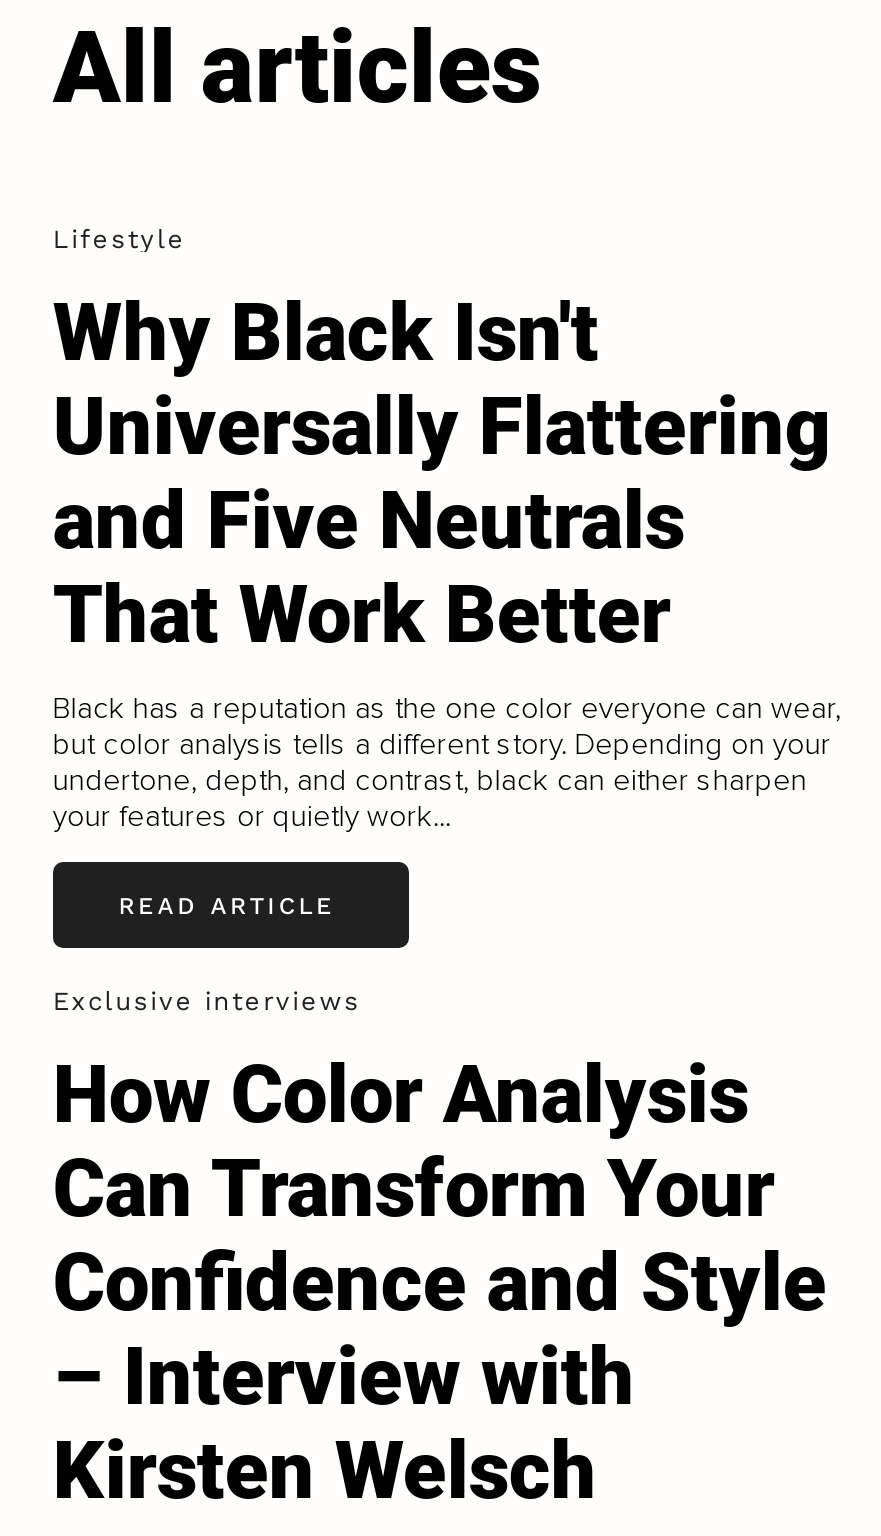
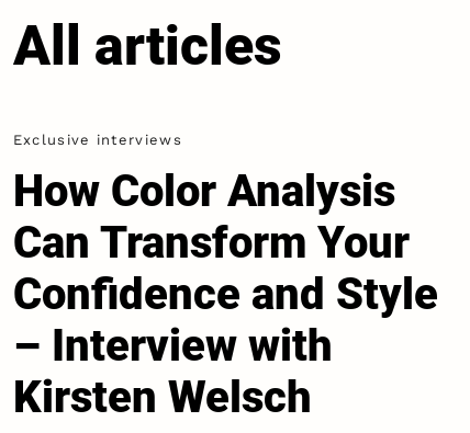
- Lifestyle
- Why Black Isn't
- Universally Flattering
- and Five Neutrals
- That Work Better
- Black has a reputation as the one color everyone can wear,
- but color analysis tells a different story. Depending on your
- undertone, depth, and contrast, black can either sharpen
- your features or quietly work...
- READ ARTICLE
